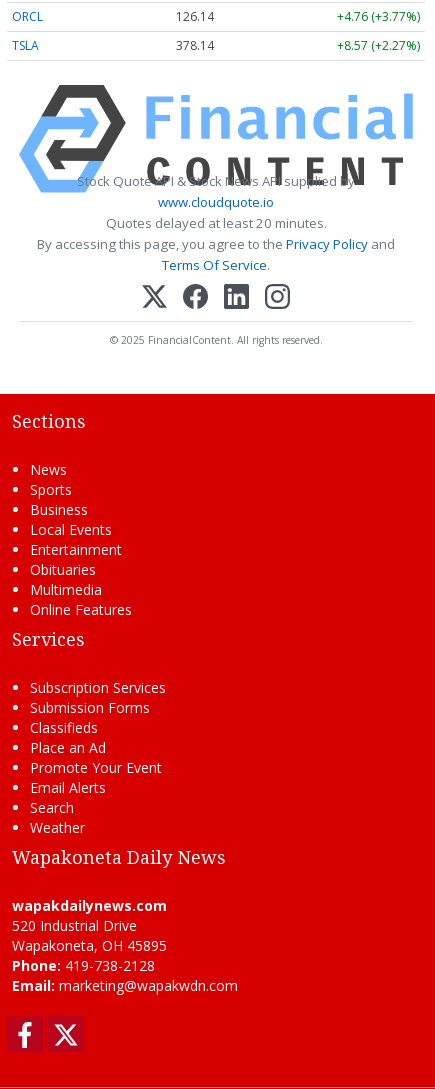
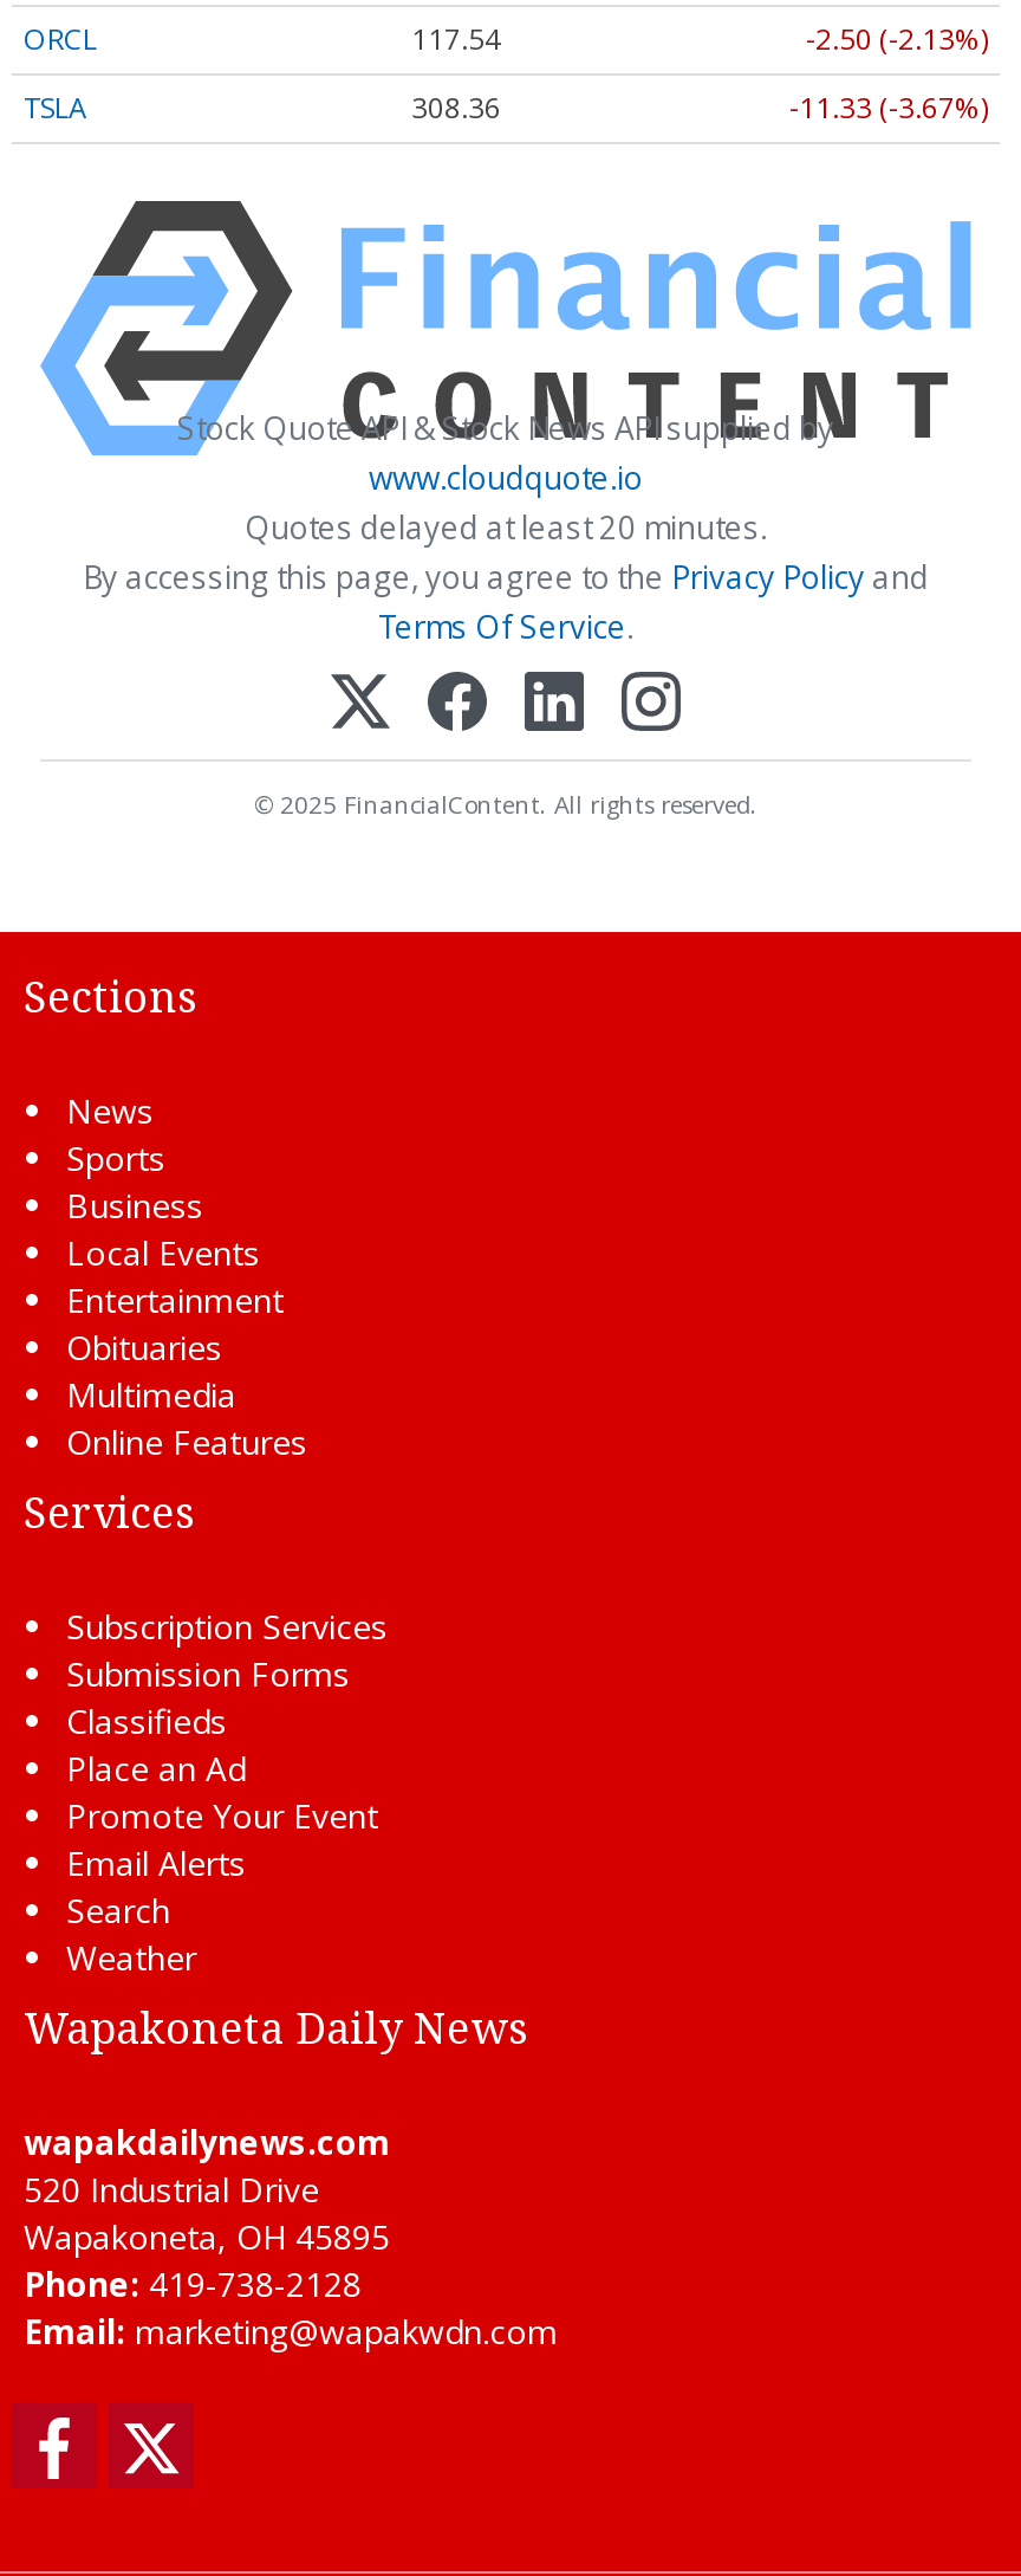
- 126.14
+ 117.54

- +4.76 (+3.77%)
+ -2.50 (-2.13%)

- 378.14
+ 308.36

- +8.57 (+2.27%)
+ -11.33 (-3.67%)
